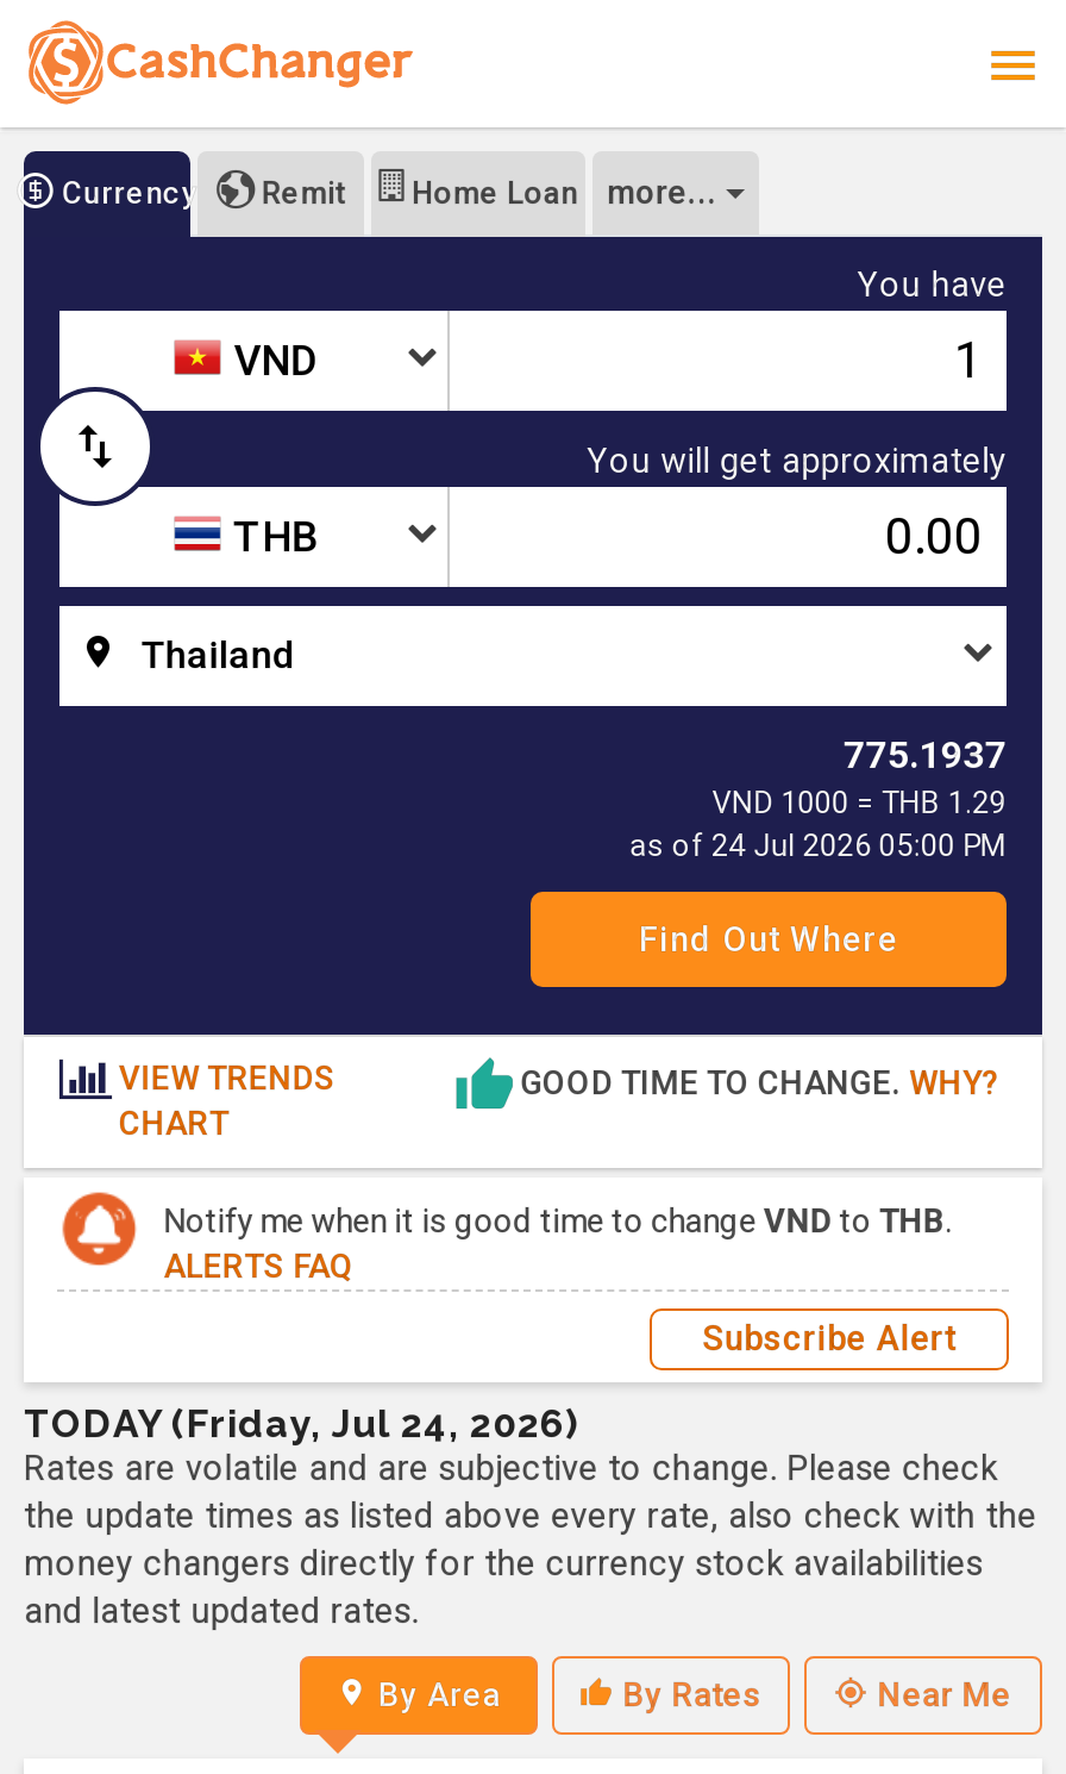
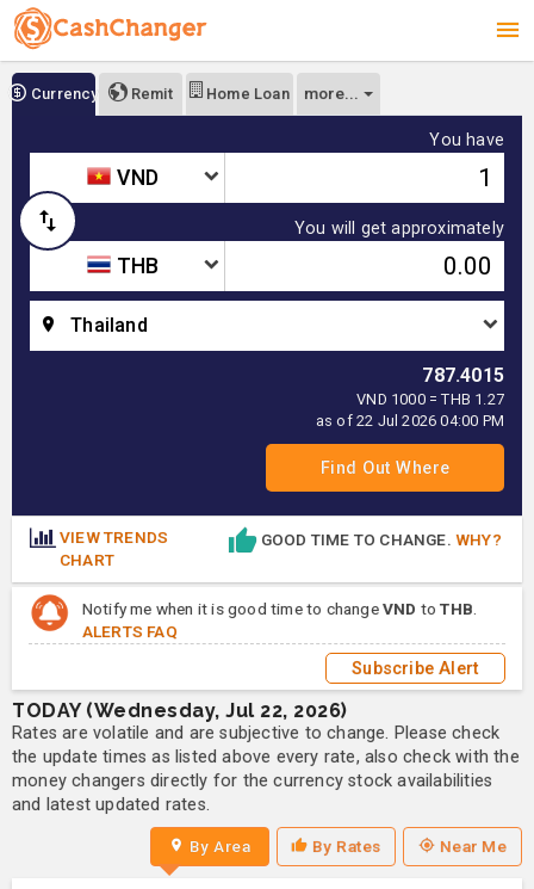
- 775.1937
+ 787.4015

- VND 1000 = THB 1.29
+ VND 1000 = THB 1.27

- as of 24 Jul 2026 05:00 PM
+ as of 22 Jul 2026 04:00 PM

- TODAY (Friday, Jul 24, 2026)
+ TODAY (Wednesday, Jul 22, 2026)
